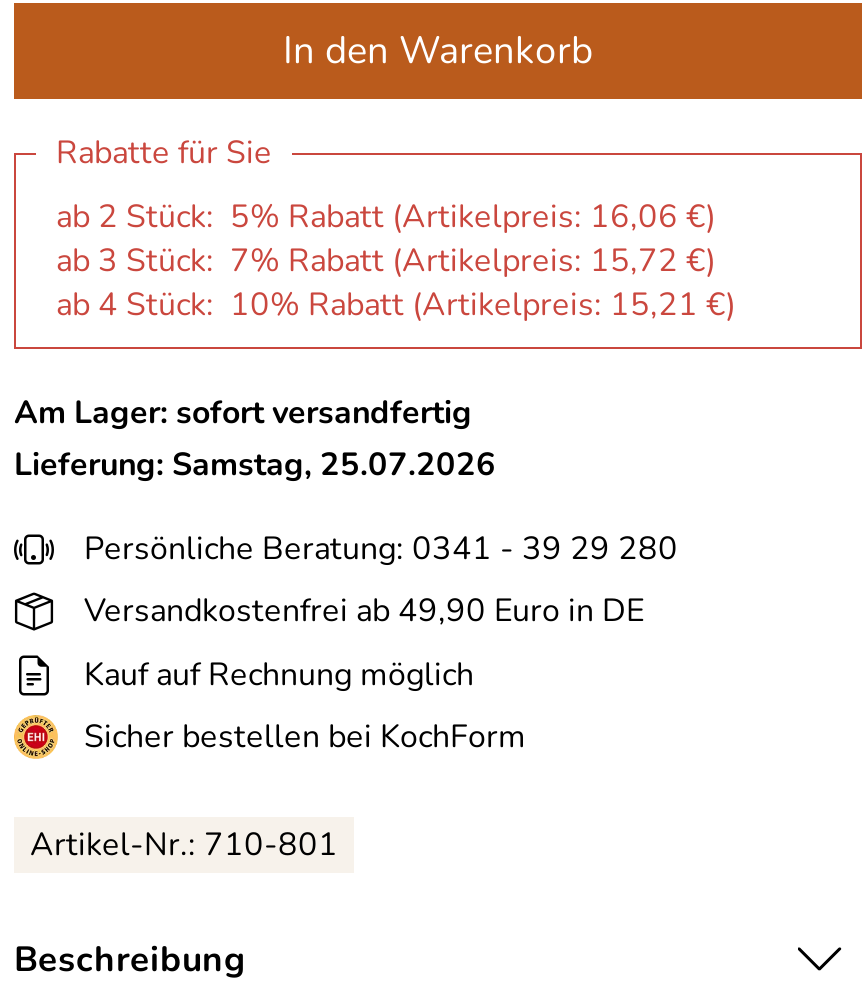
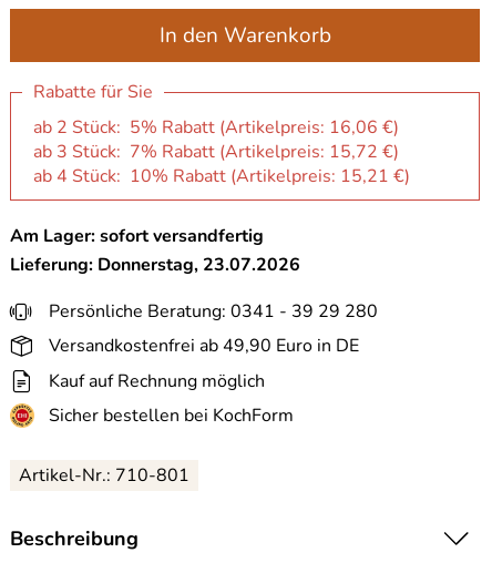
- Lieferung: Samstag, 25.07.2026
+ Lieferung: Donnerstag, 23.07.2026
